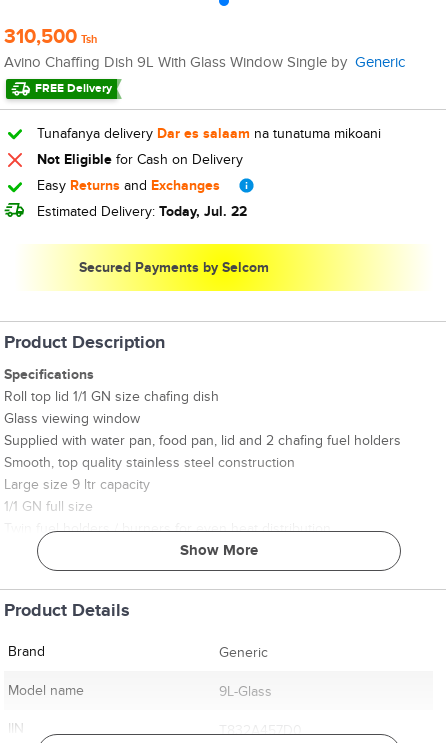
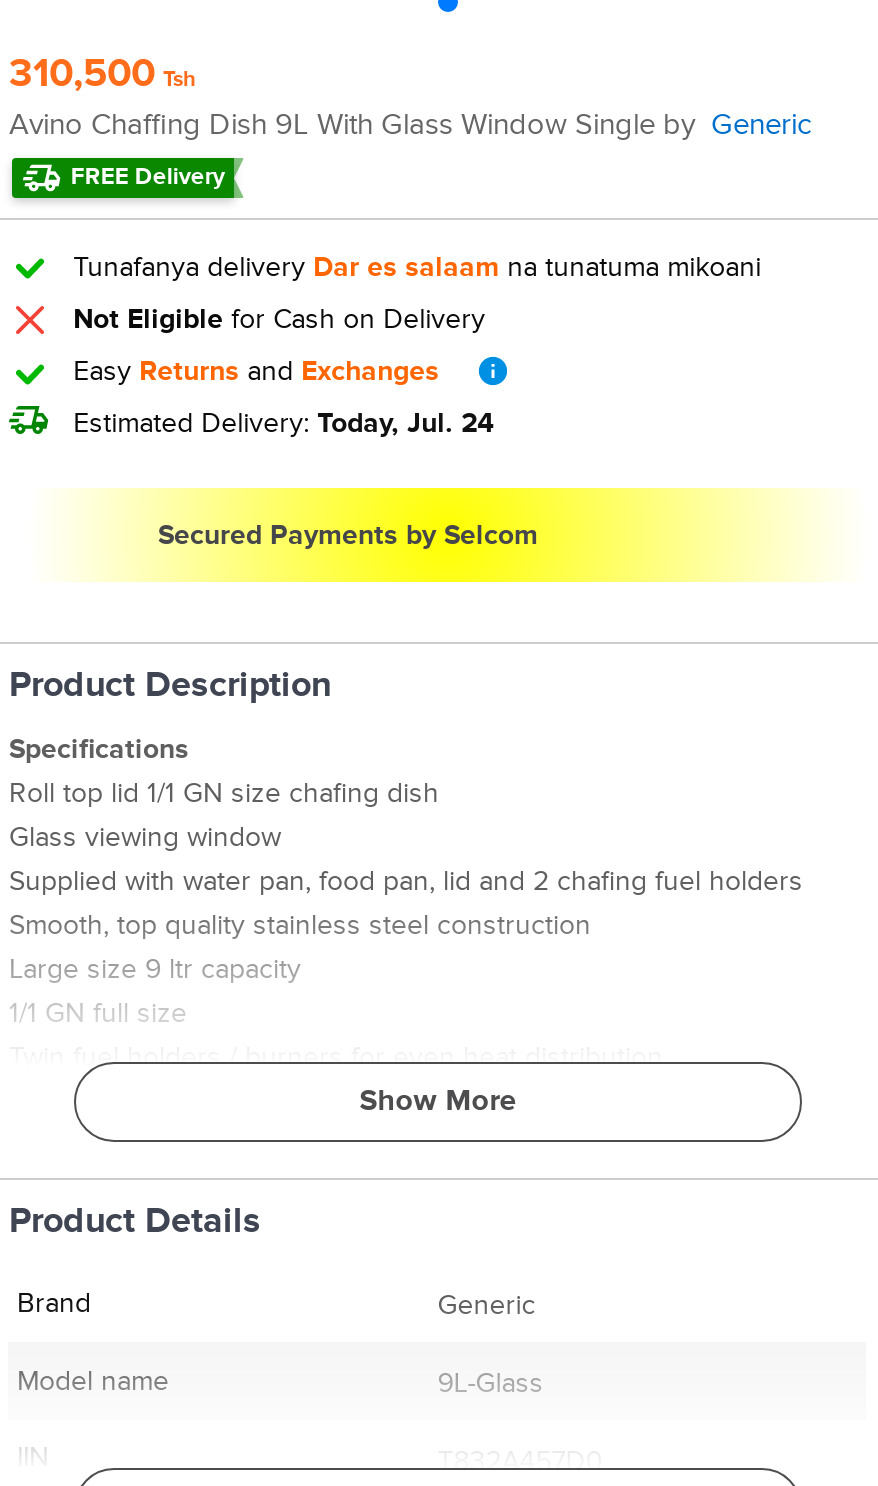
- Estimated Delivery: Today, Jul. 22
+ Estimated Delivery: Today, Jul. 24
